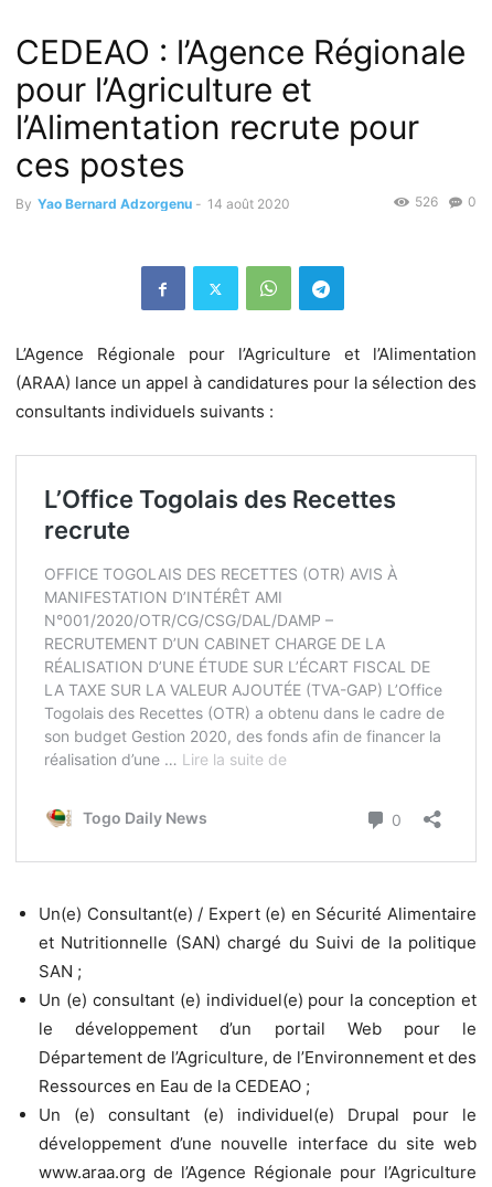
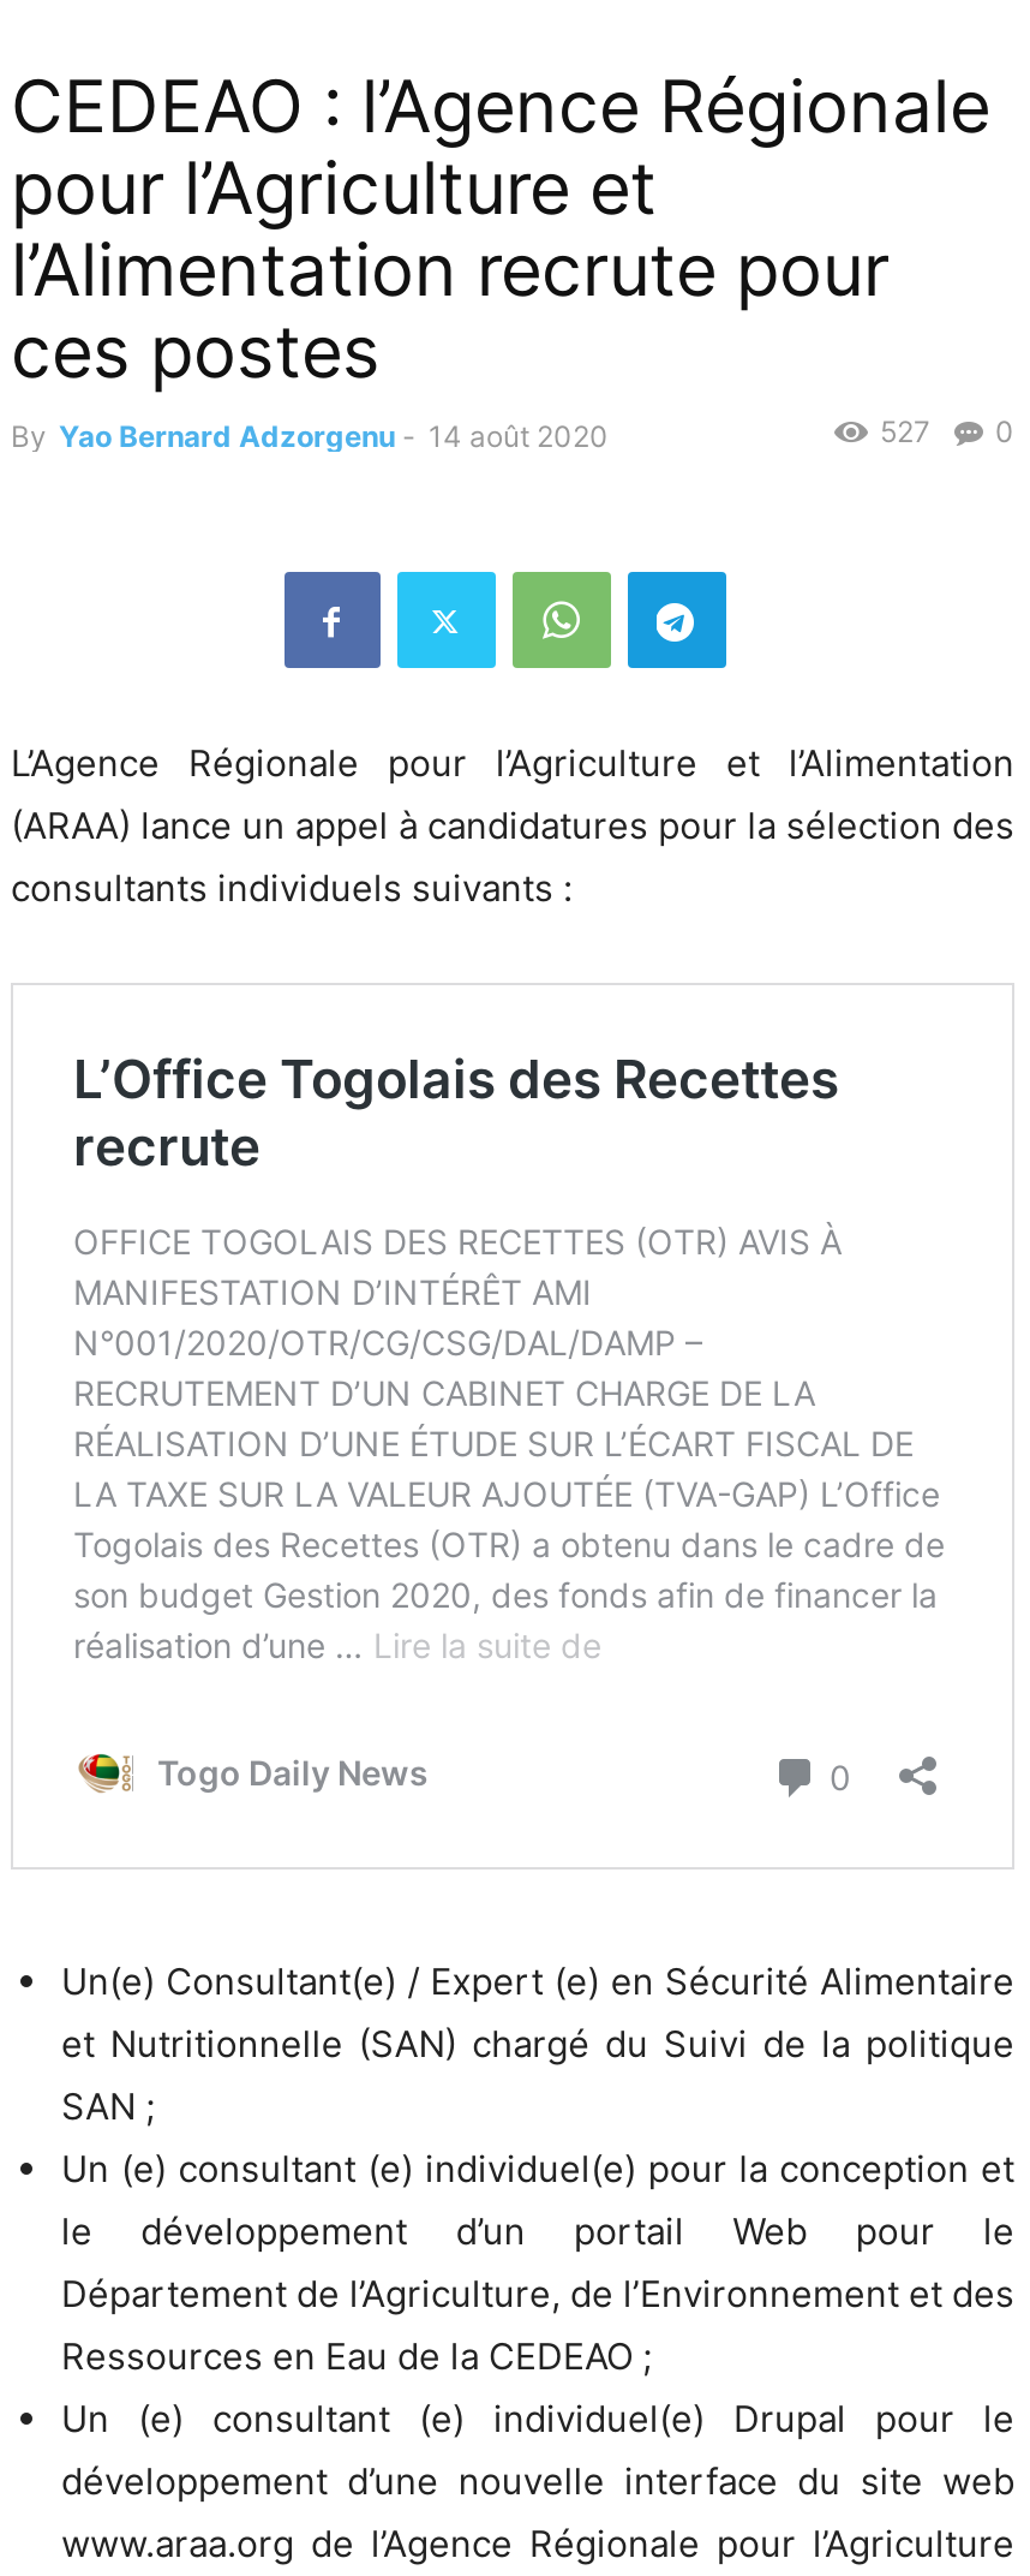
- 526 0
+ 527 0
